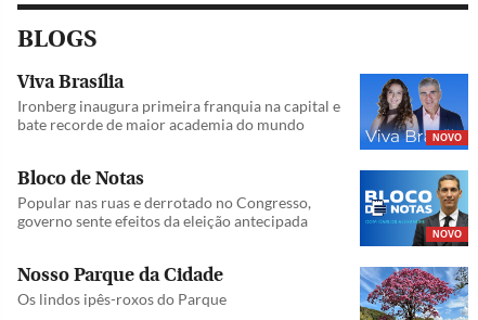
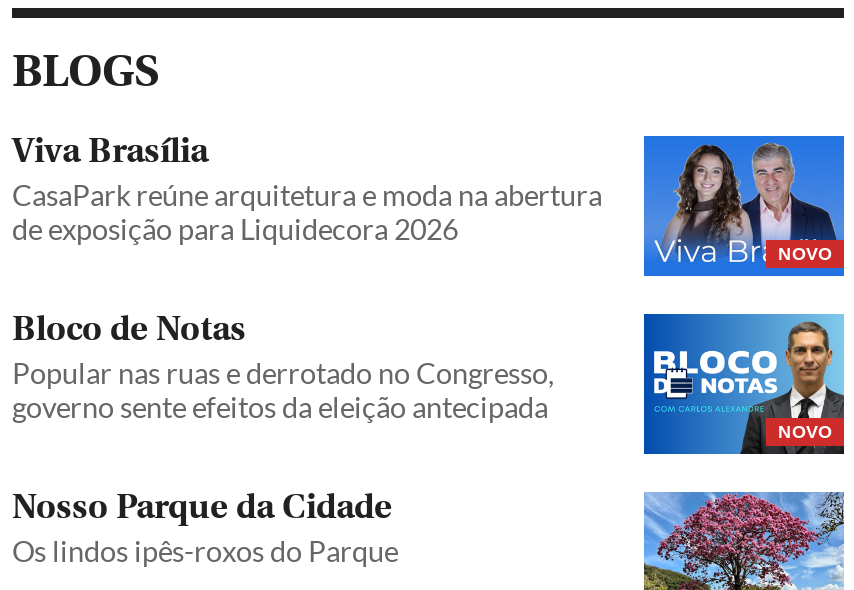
- Ironberg inaugura primeira franquia na capital e
- bate recorde de maior academia do mundo
+ CasaPark reúne arquitetura e moda na abertura
+ de exposição para Liquidecora 2026
